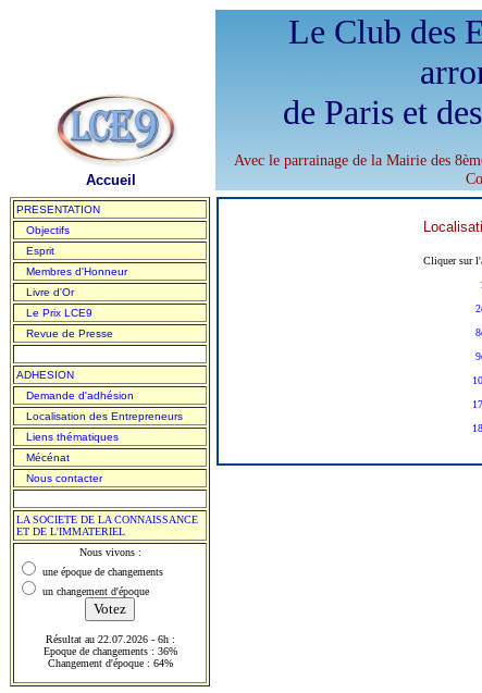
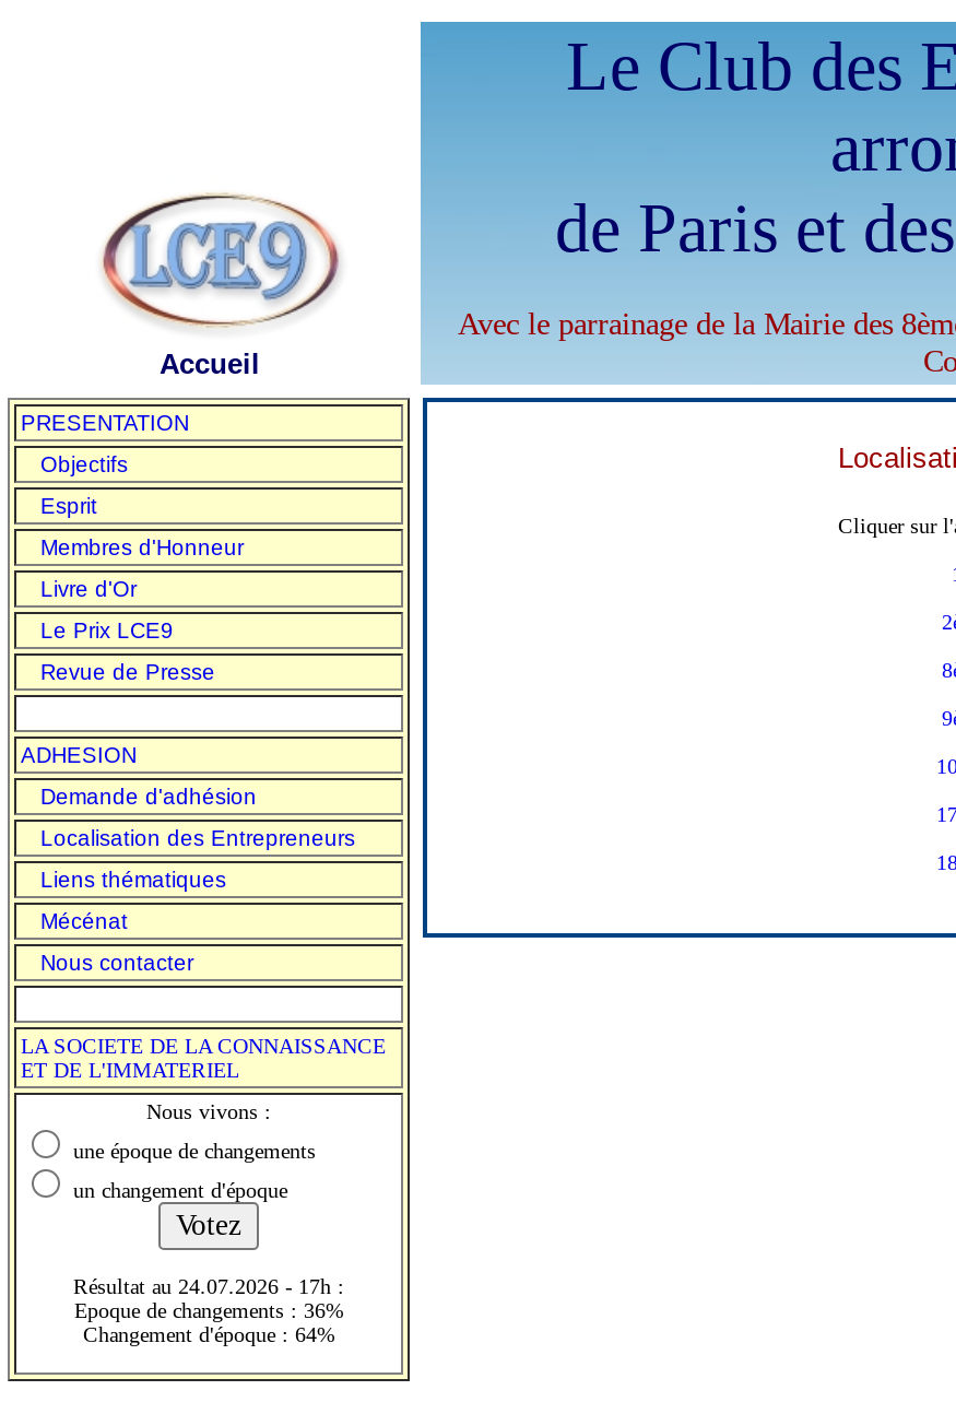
- Résultat au 22.07.2026 - 6h :
+ Résultat au 24.07.2026 - 17h :
